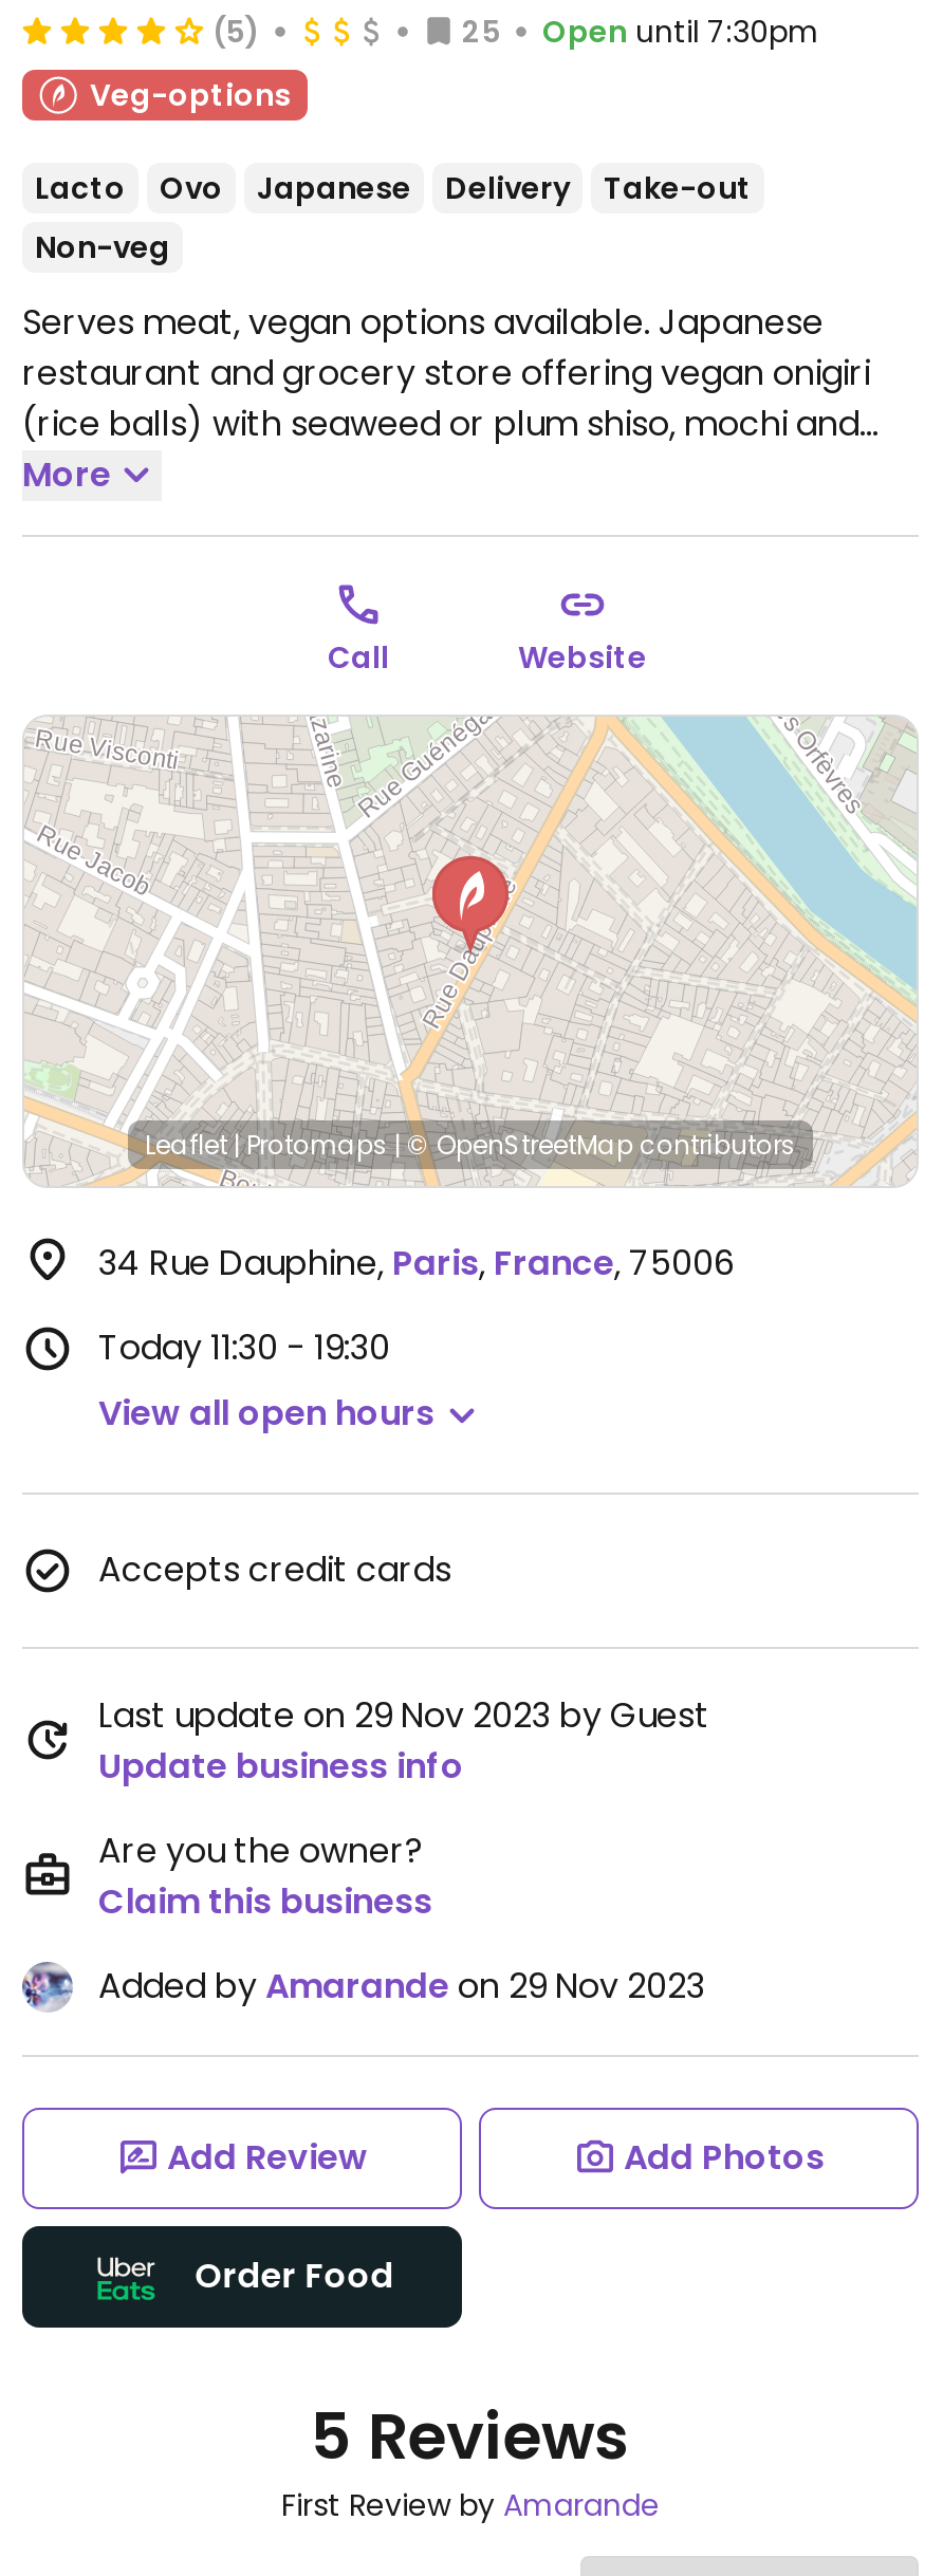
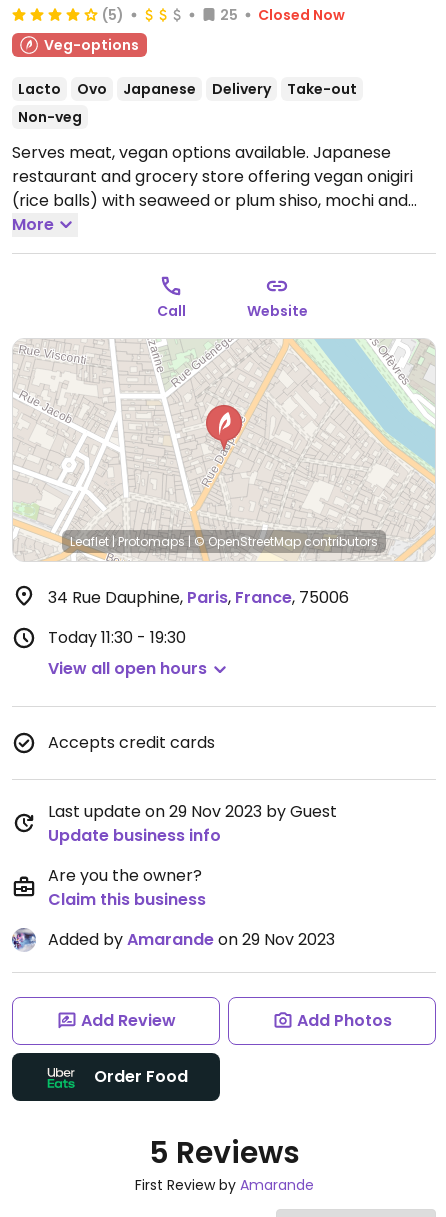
- Open until 7:30pm
+ Closed Now
